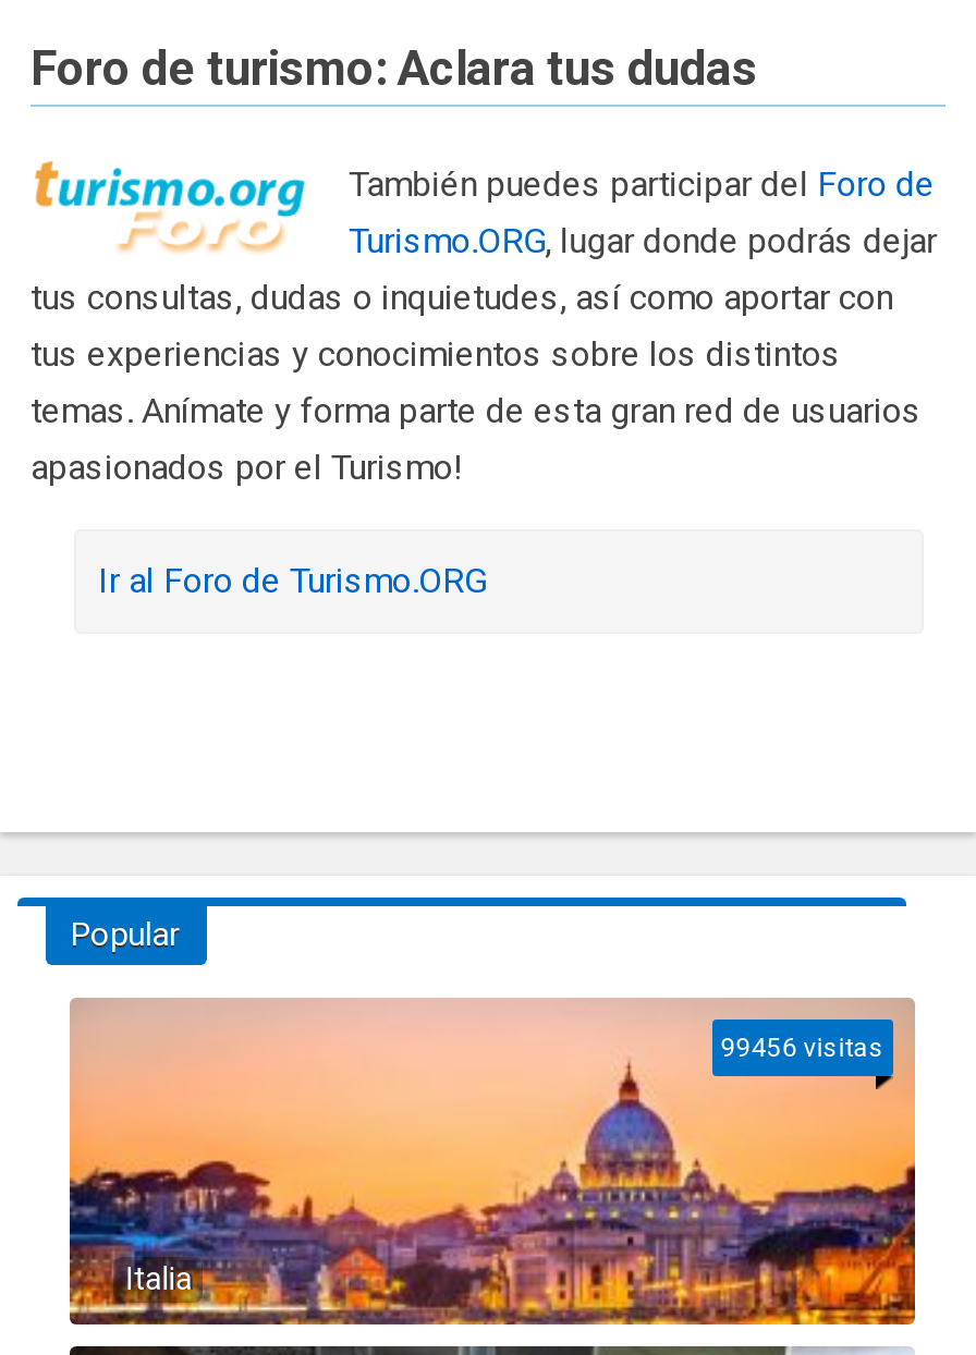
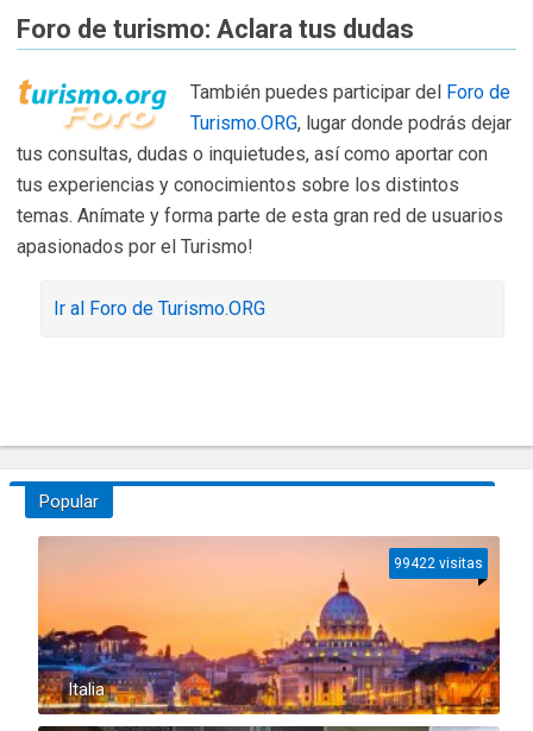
- 99456 visitas
+ 99422 visitas
